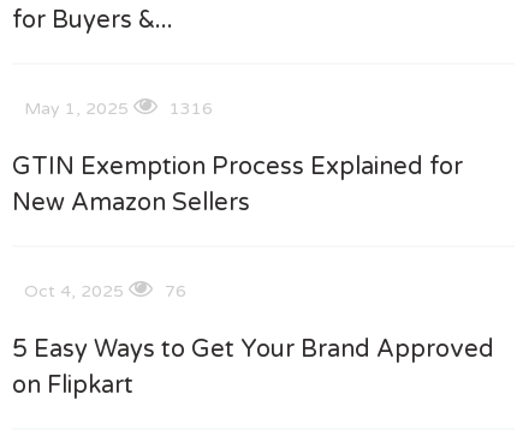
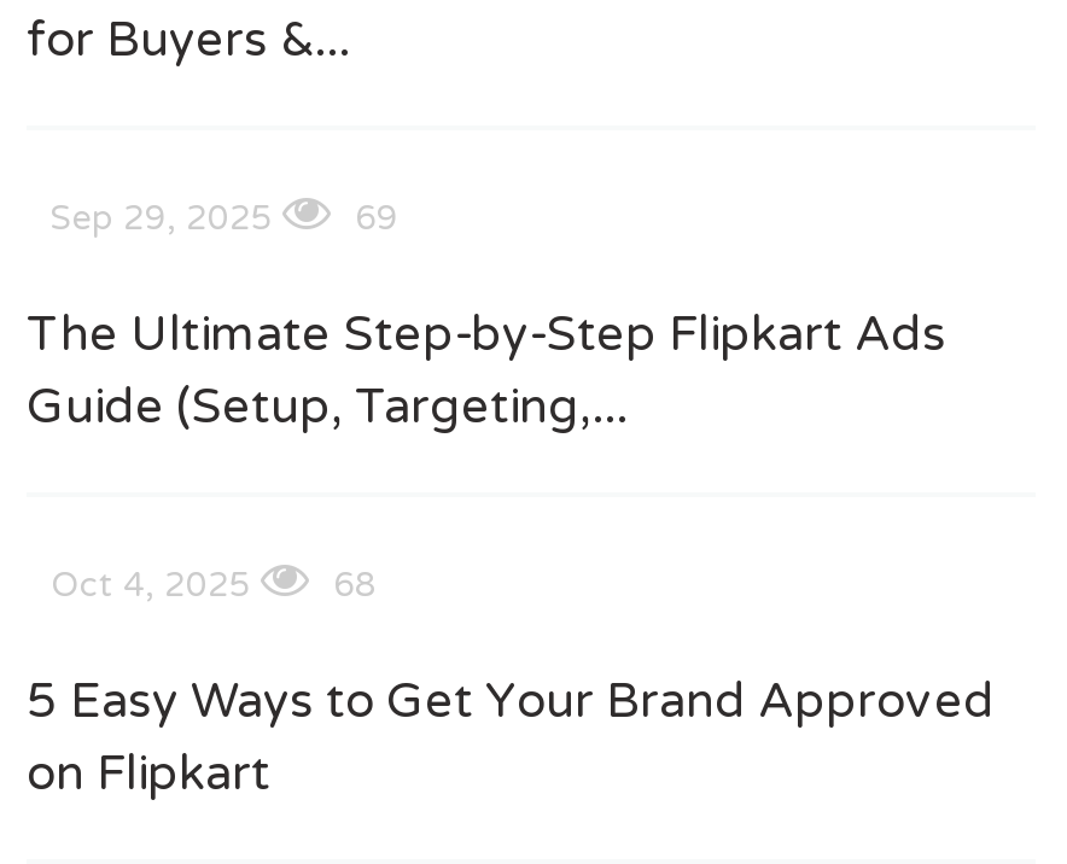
- May 1, 2025
- 1316
+ Sep 29, 2025
+ 69

- GTIN Exemption Process Explained for
- New Amazon Sellers
+ The Ultimate Step-by-Step Flipkart Ads
+ Guide (Setup, Targeting,...

- Oct 4, 2025 76
+ Oct 4, 2025 68
